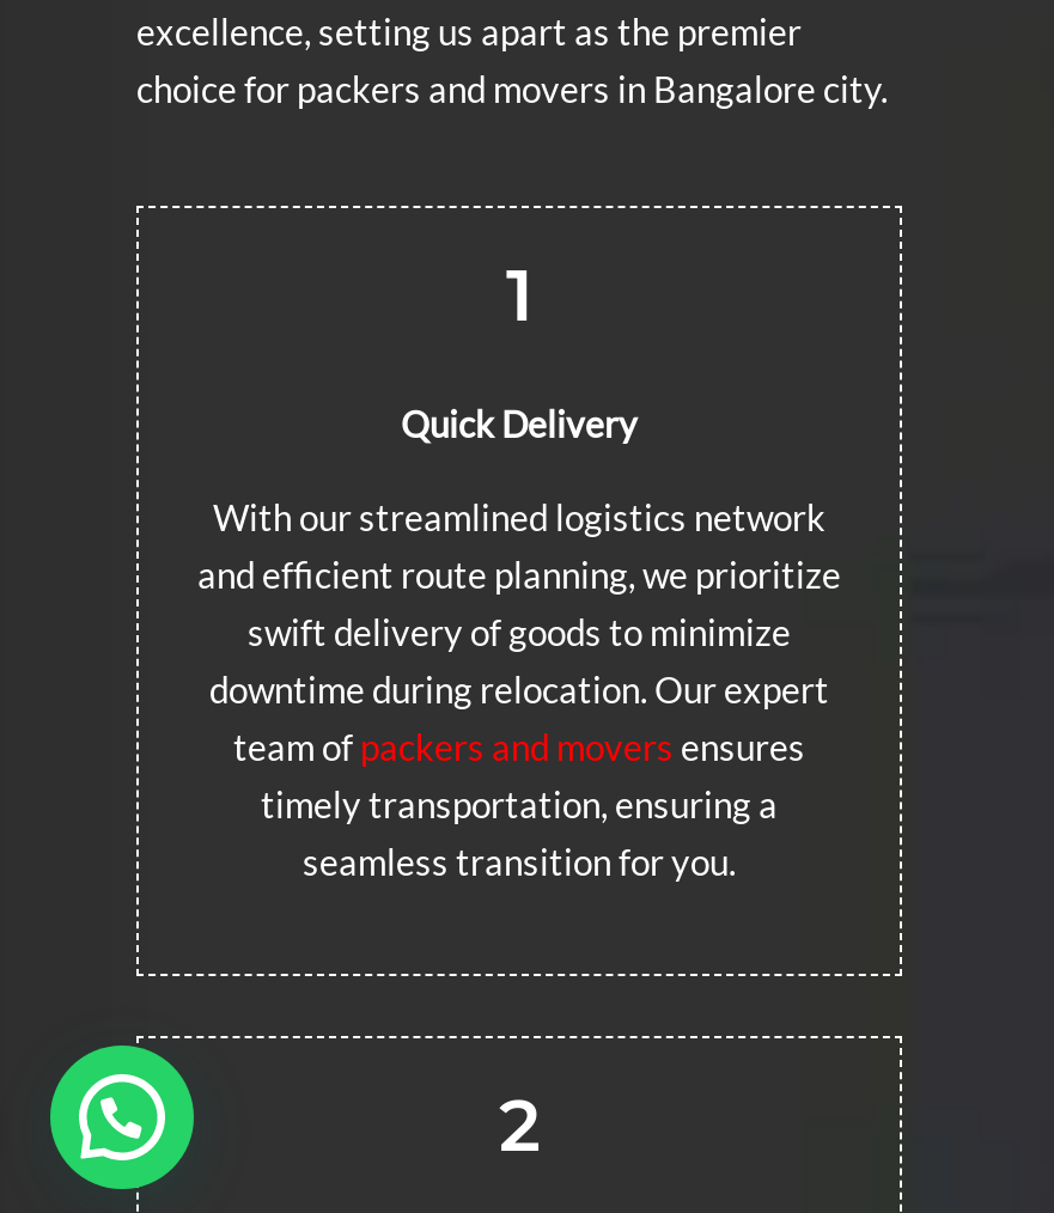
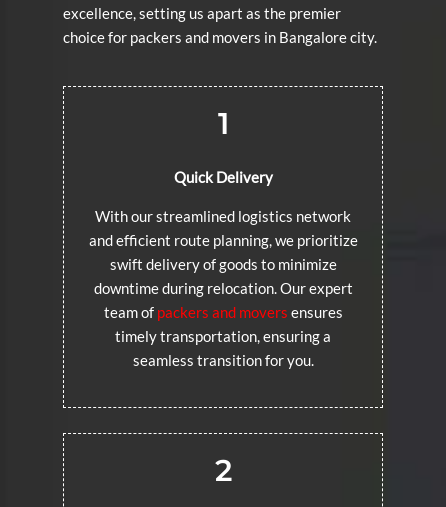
- [image]
